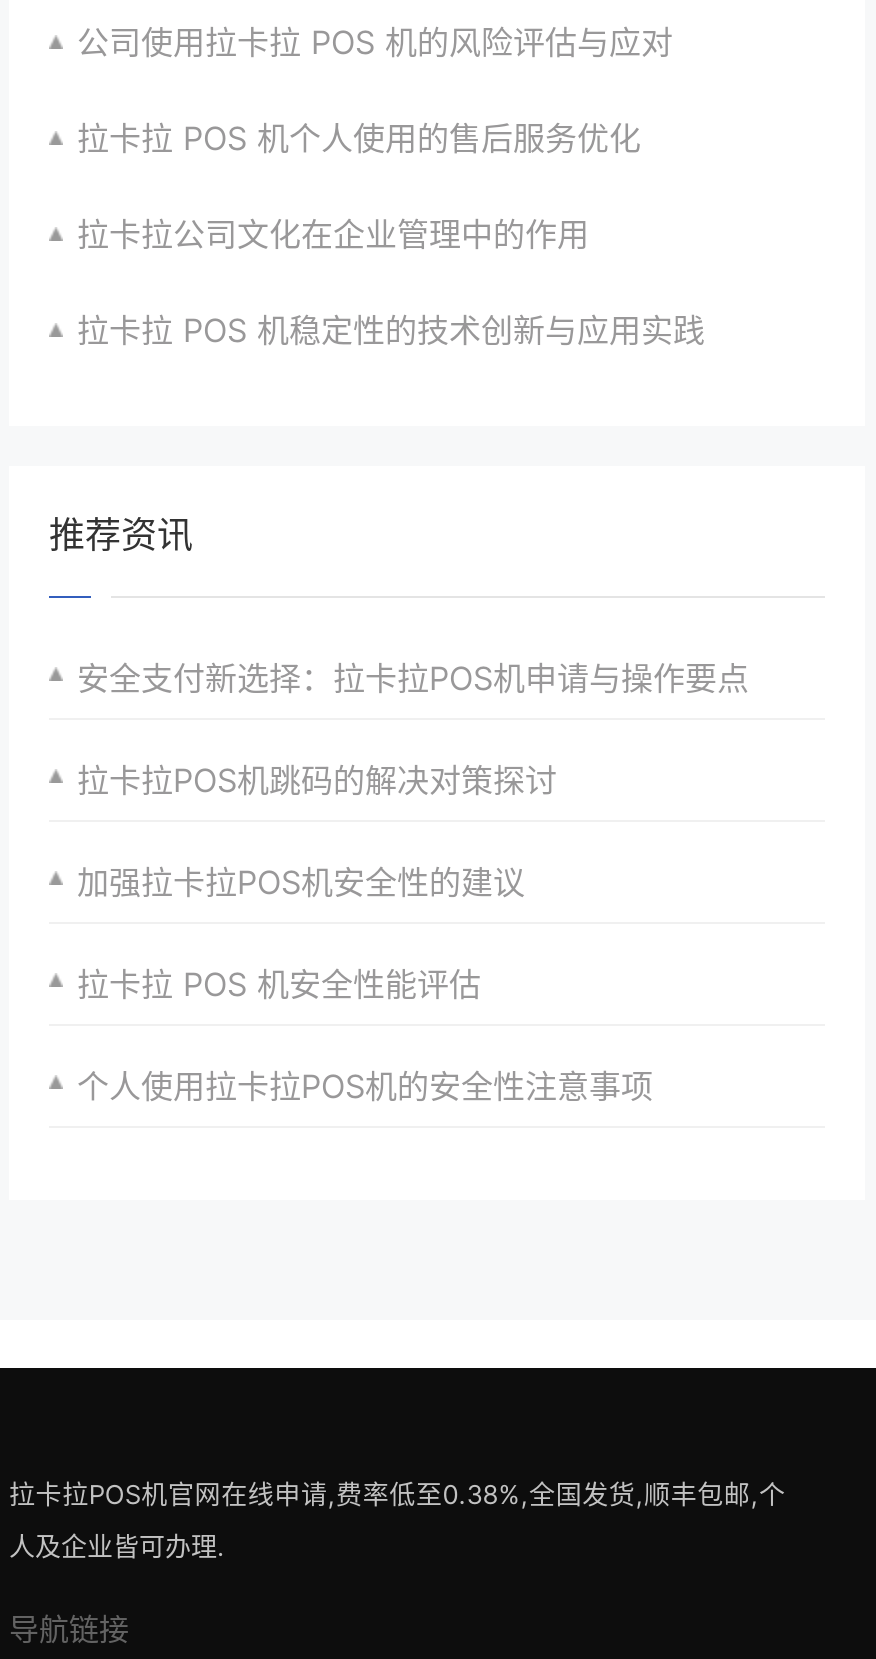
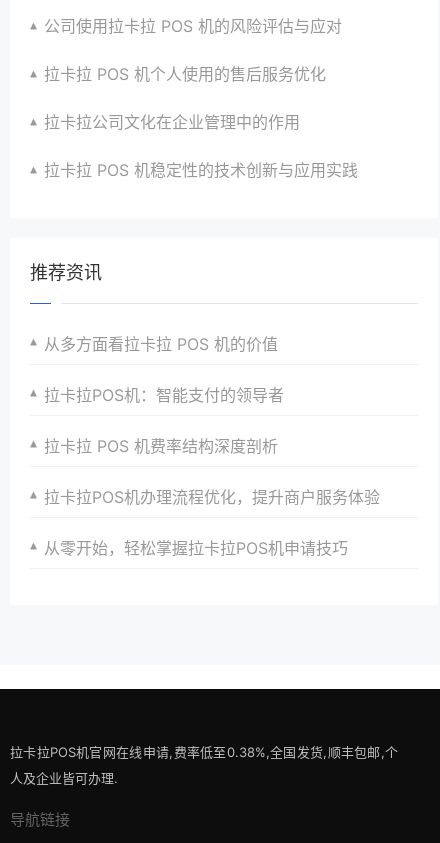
- 安全支付新选择：拉卡拉POS机申请与操作要点
+ 从多方面看拉卡拉 POS 机的价值

- 拉卡拉POS机跳码的解决对策探讨
+ 拉卡拉POS机：智能支付的领导者

- 加强拉卡拉POS机安全性的建议
+ 拉卡拉 POS 机费率结构深度剖析

- 拉卡拉 POS 机安全性能评估
+ 拉卡拉POS机办理流程优化，提升商户服务体验

- 个人使用拉卡拉POS机的安全性注意事项
+ 从零开始，轻松掌握拉卡拉POS机申请技巧
